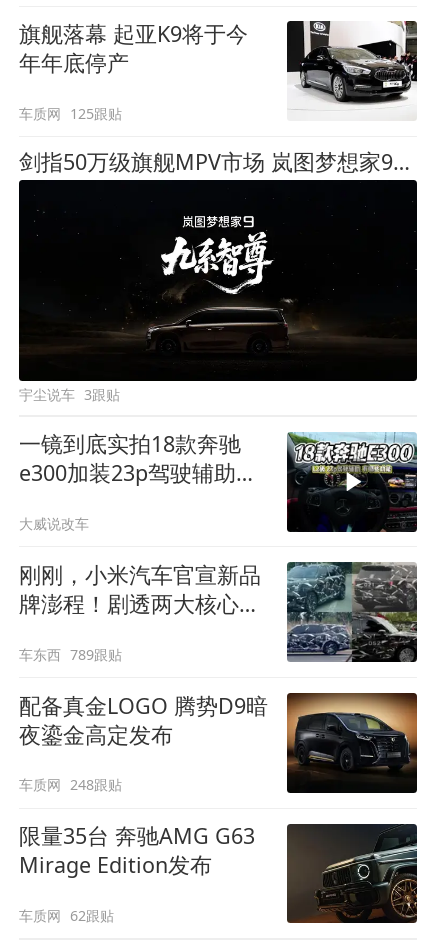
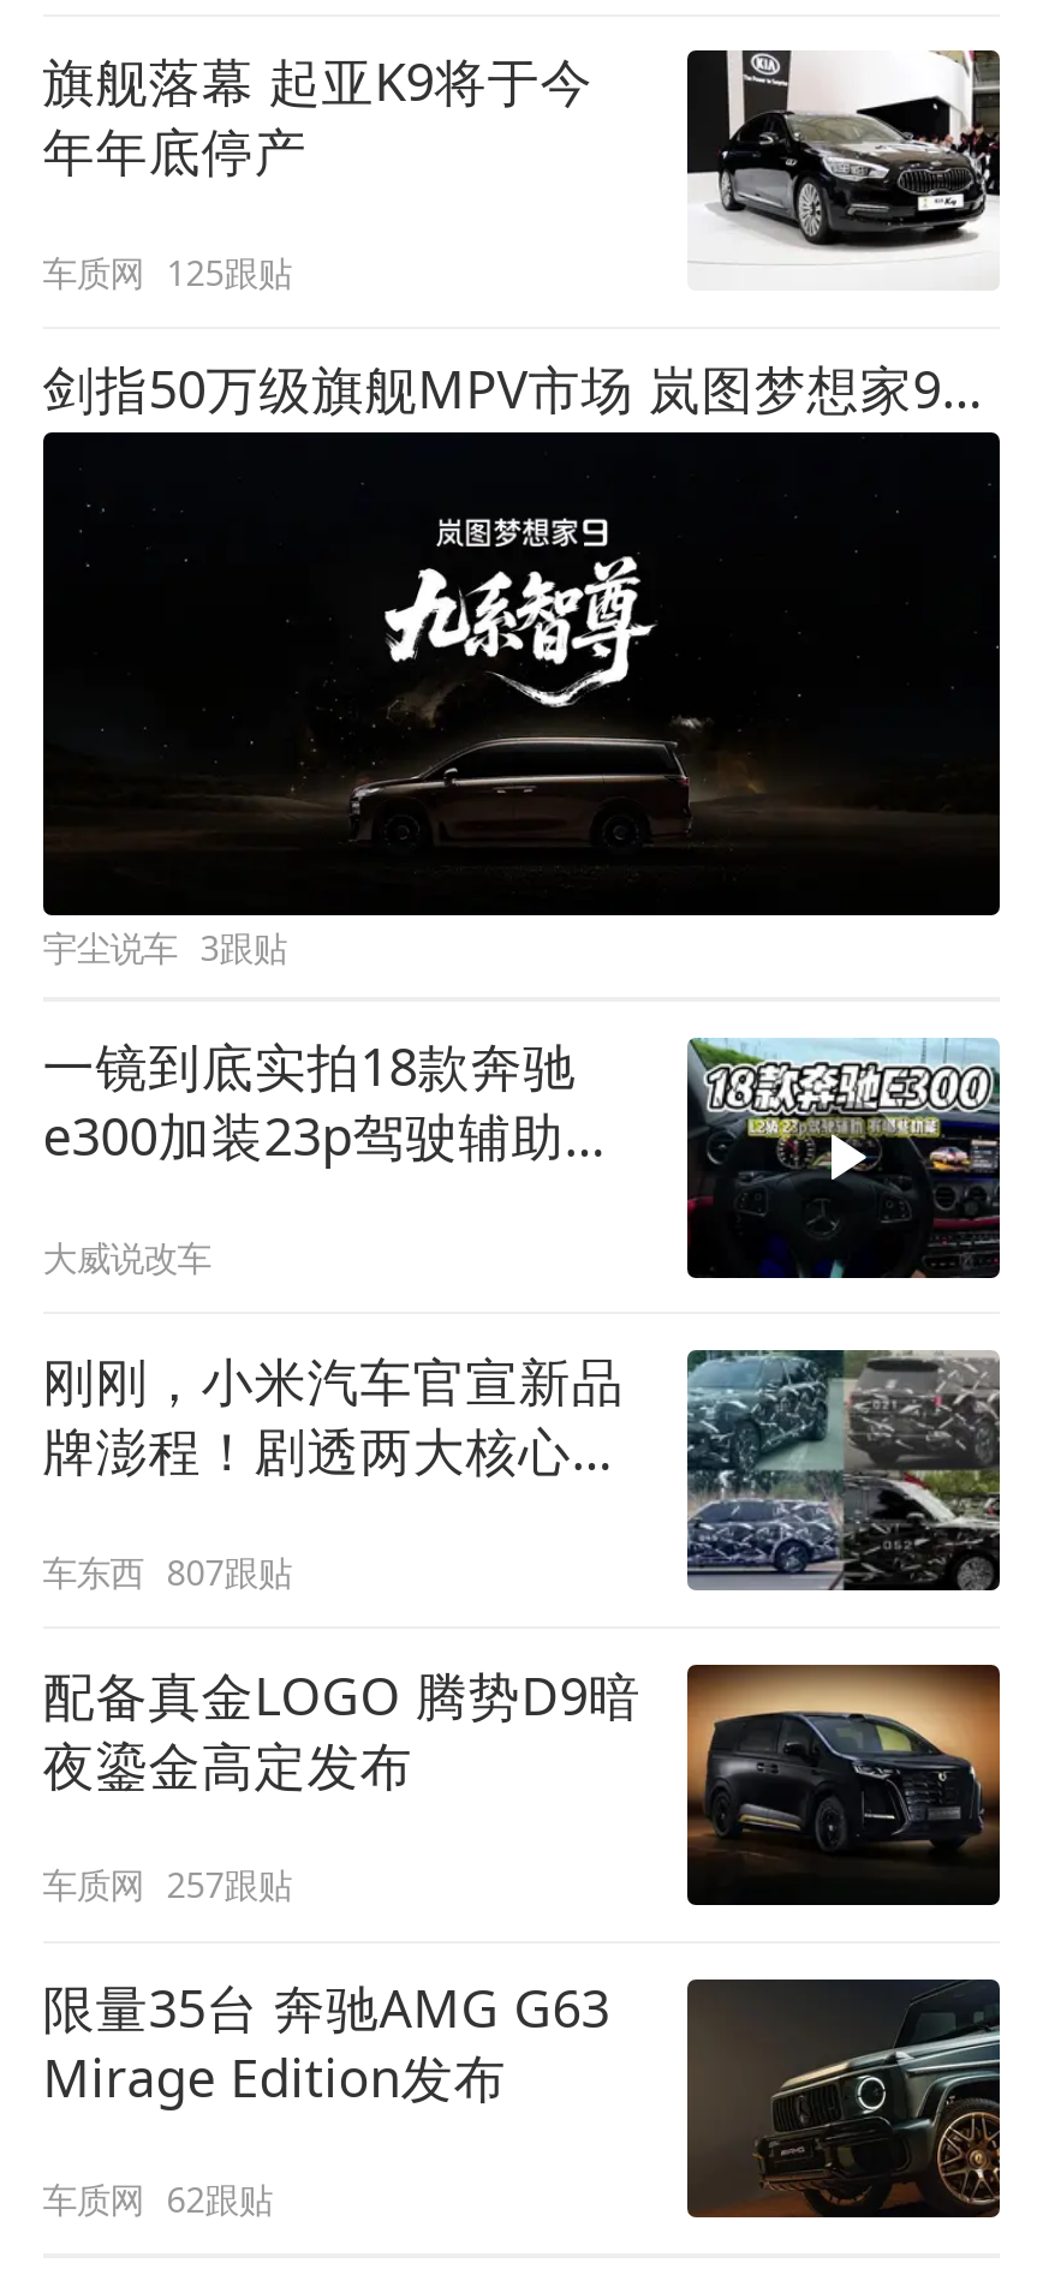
- 车东西 789跟贴
+ 车东西 807跟贴

- 车质网 248跟贴
+ 车质网 257跟贴
